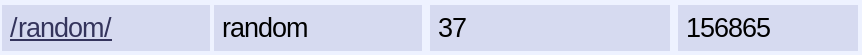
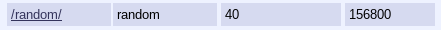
- 37
+ 40

- 156865
+ 156800
